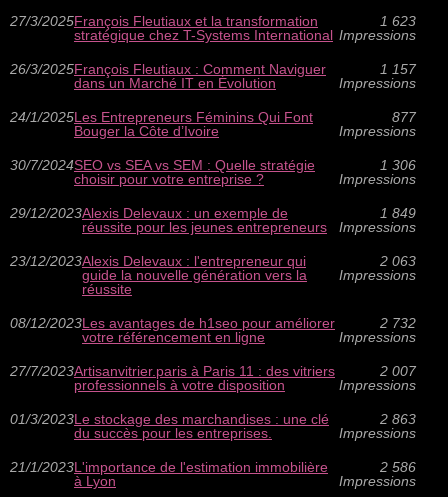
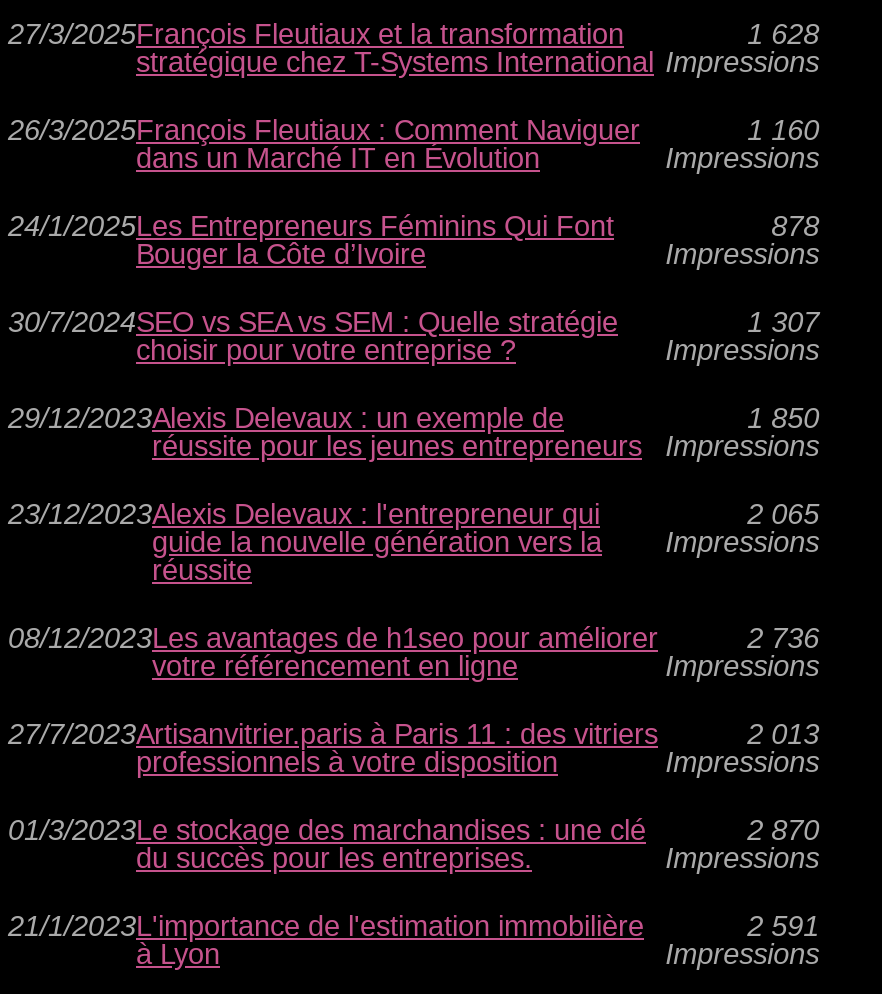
- 1 623
+ 1 628

- 1 157
+ 1 160

- 877
+ 878

- 1 306
+ 1 307

- 1 849
+ 1 850

- 2 063
+ 2 065

- 2 732
+ 2 736

- 2 007
+ 2 013

- 2 863
+ 2 870

- 2 586
+ 2 591
